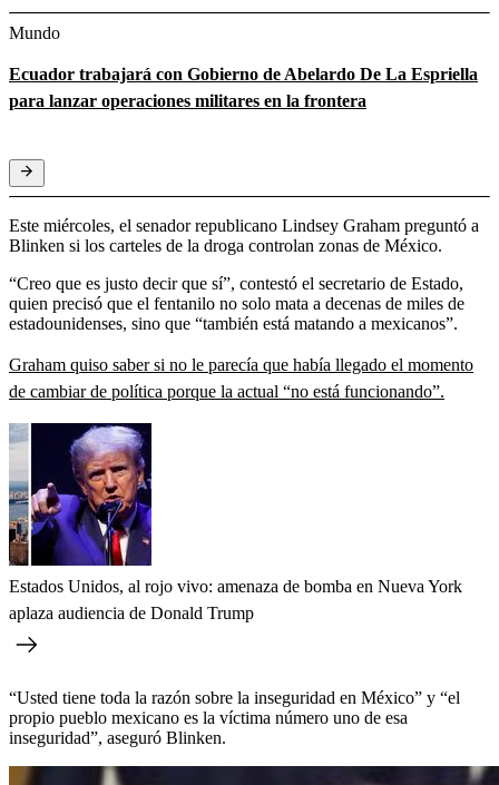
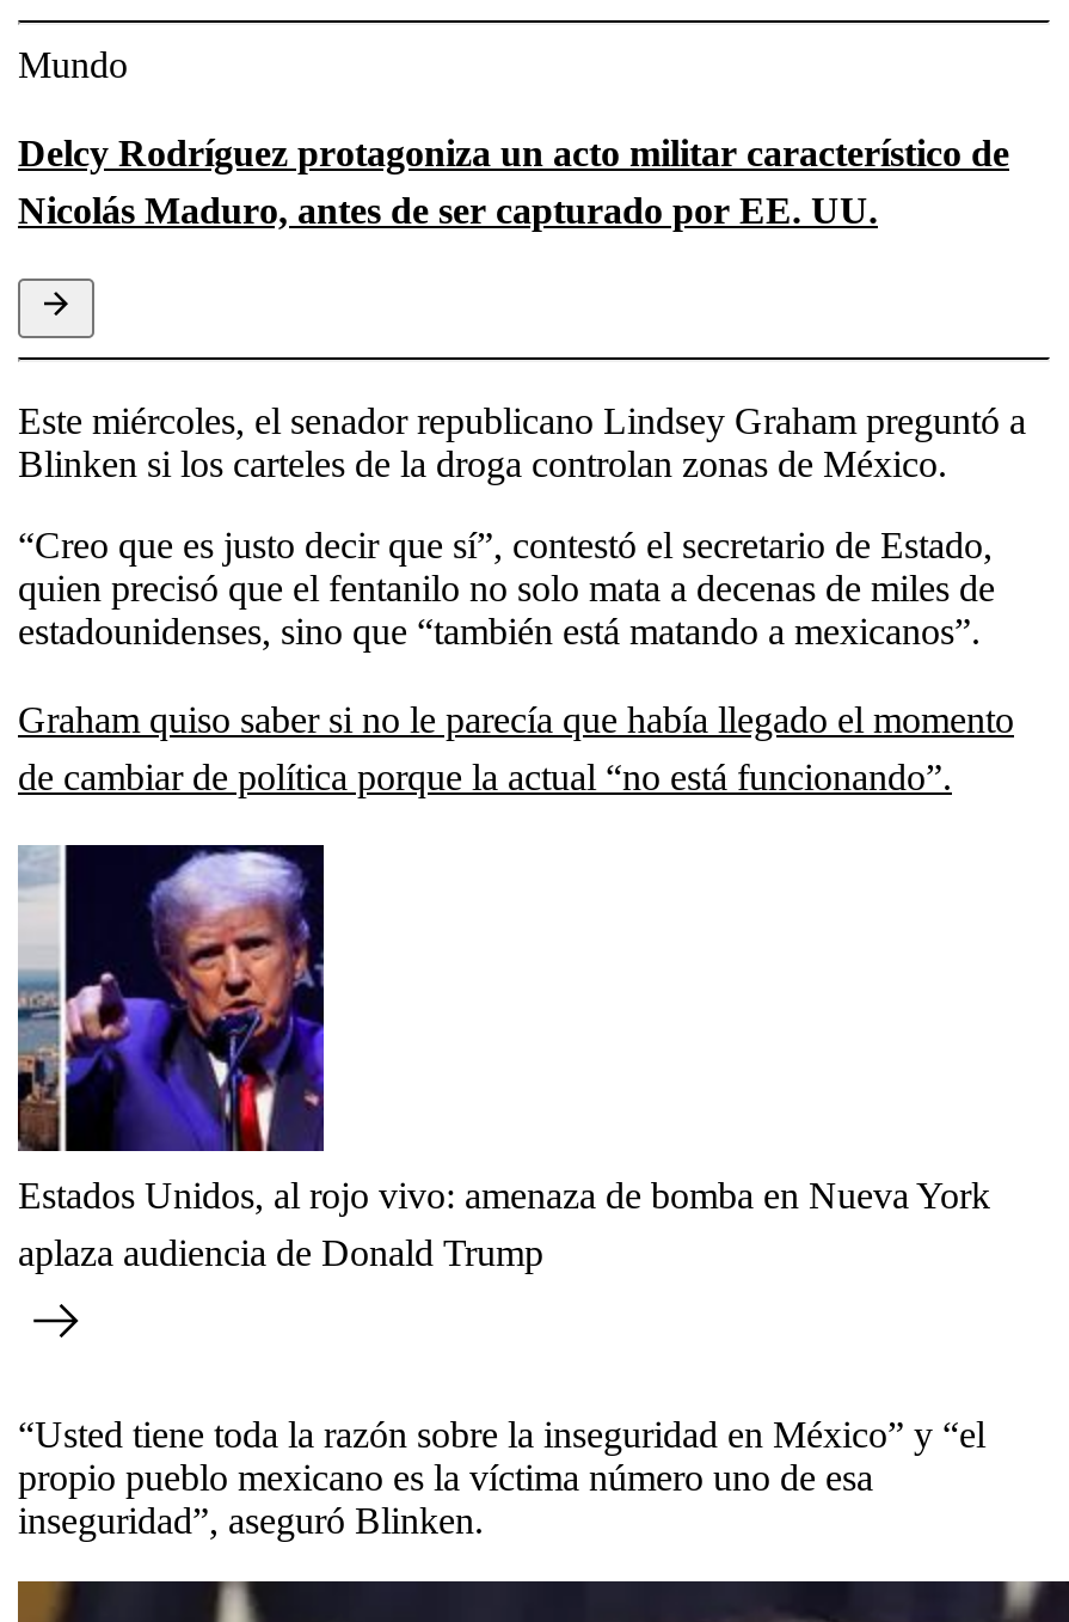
- Ecuador trabajará con Gobierno de Abelardo De La Espriella
- para lanzar operaciones militares en la frontera
+ Delcy Rodríguez protagoniza un acto militar característico de
+ Nicolás Maduro, antes de ser capturado por EE. UU.
